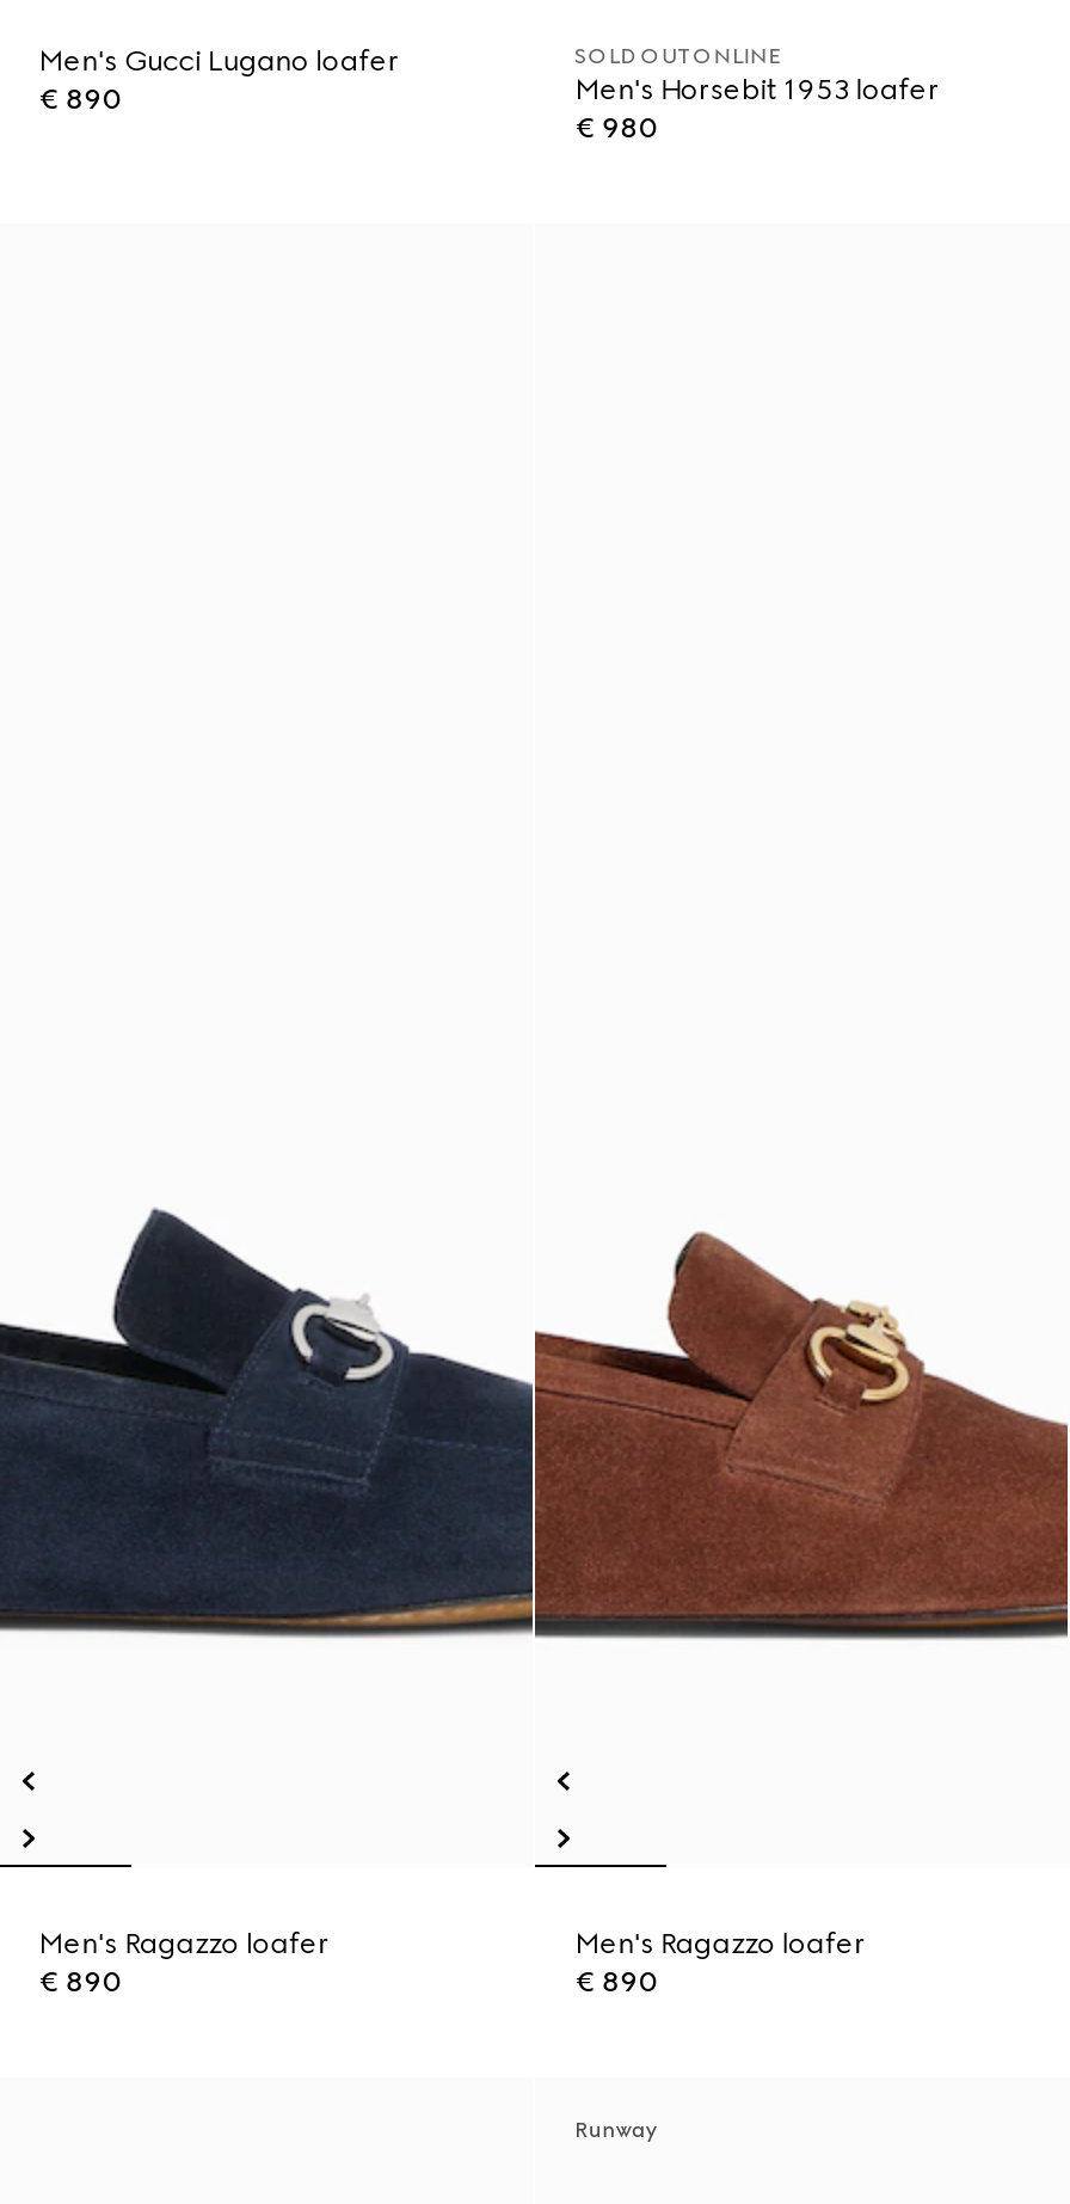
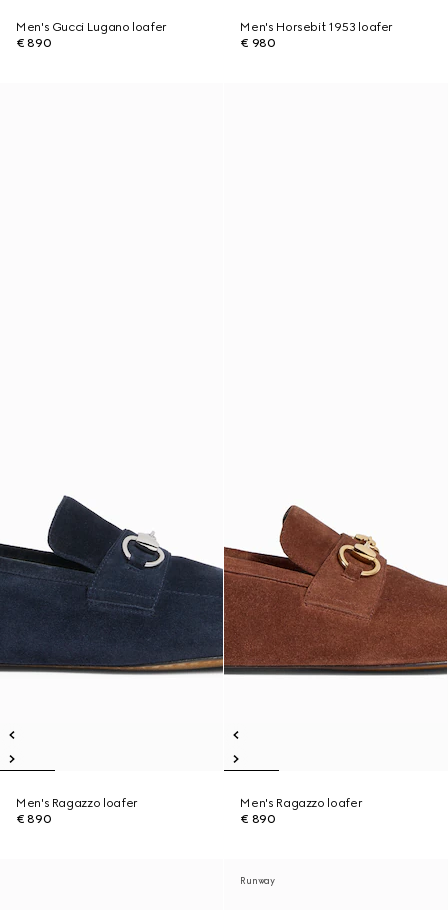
- SOLD OUT ONLINE
